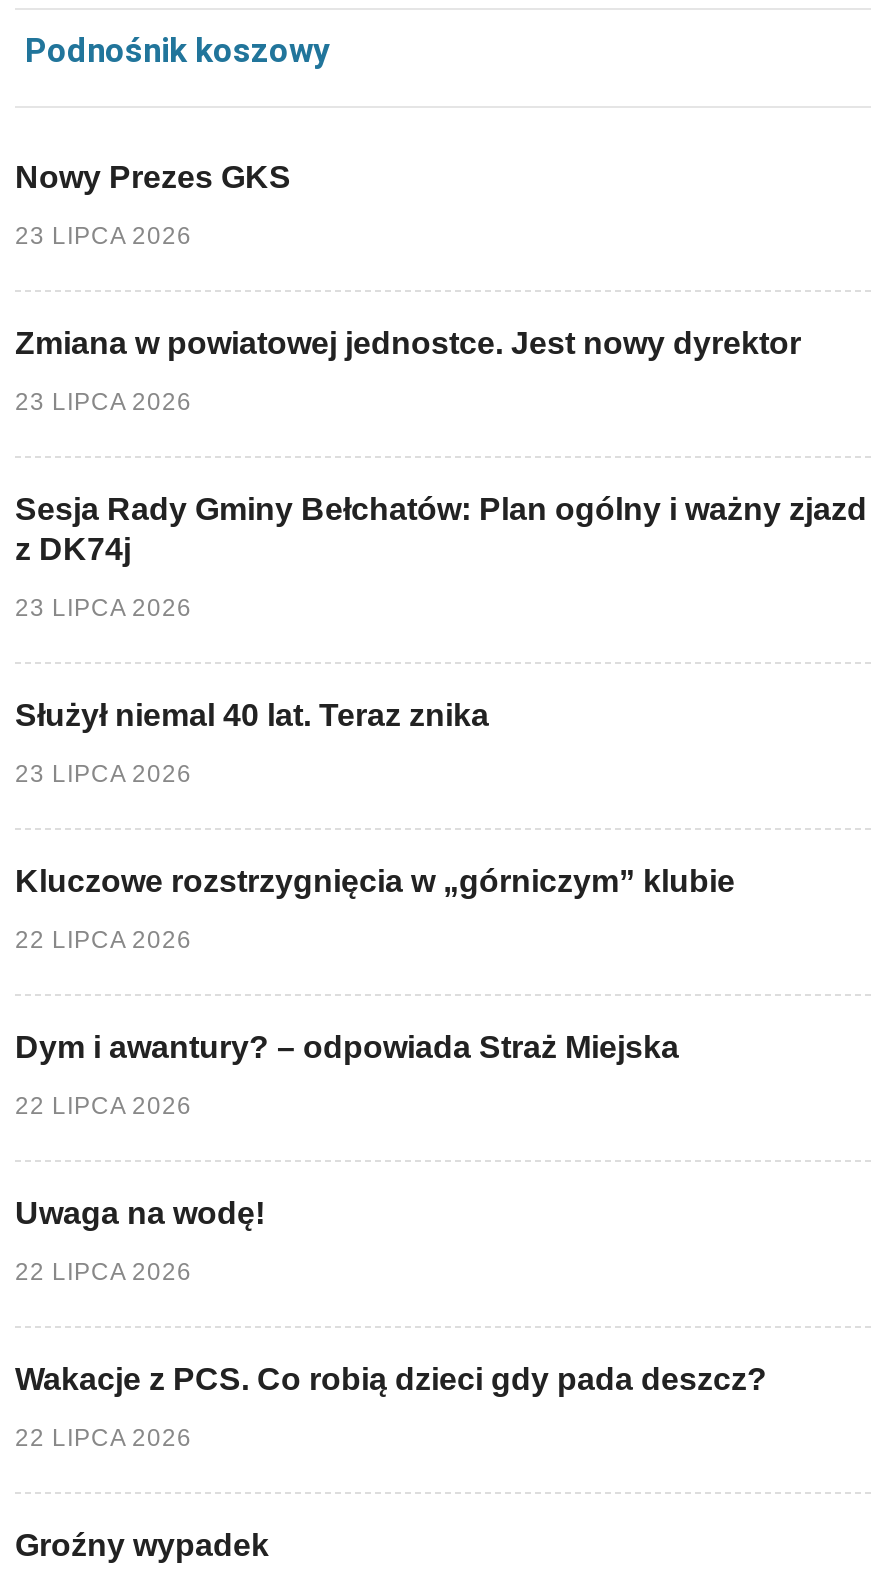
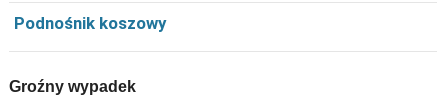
- Nowy Prezes GKS
- 23 LIPCA 2026
- Zmiana w powiatowej jednostce. Jest nowy dyrektor
- 23 LIPCA 2026
- Sesja Rady Gminy Bełchatów: Plan ogólny i ważny zjazd
- z DK74j
- 23 LIPCA 2026
- Służył niemal 40 lat. Teraz znika
- 23 LIPCA 2026
- Kluczowe rozstrzygnięcia w „górniczym” klubie
- 22 LIPCA 2026
- Dym i awantury? – odpowiada Straż Miejska
- 22 LIPCA 2026
- Uwaga na wodę!
- 22 LIPCA 2026
- Wakacje z PCS. Co robią dzieci gdy pada deszcz?
- 22 LIPCA 2026
